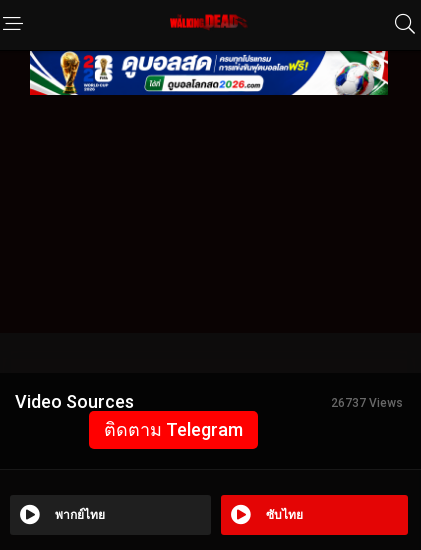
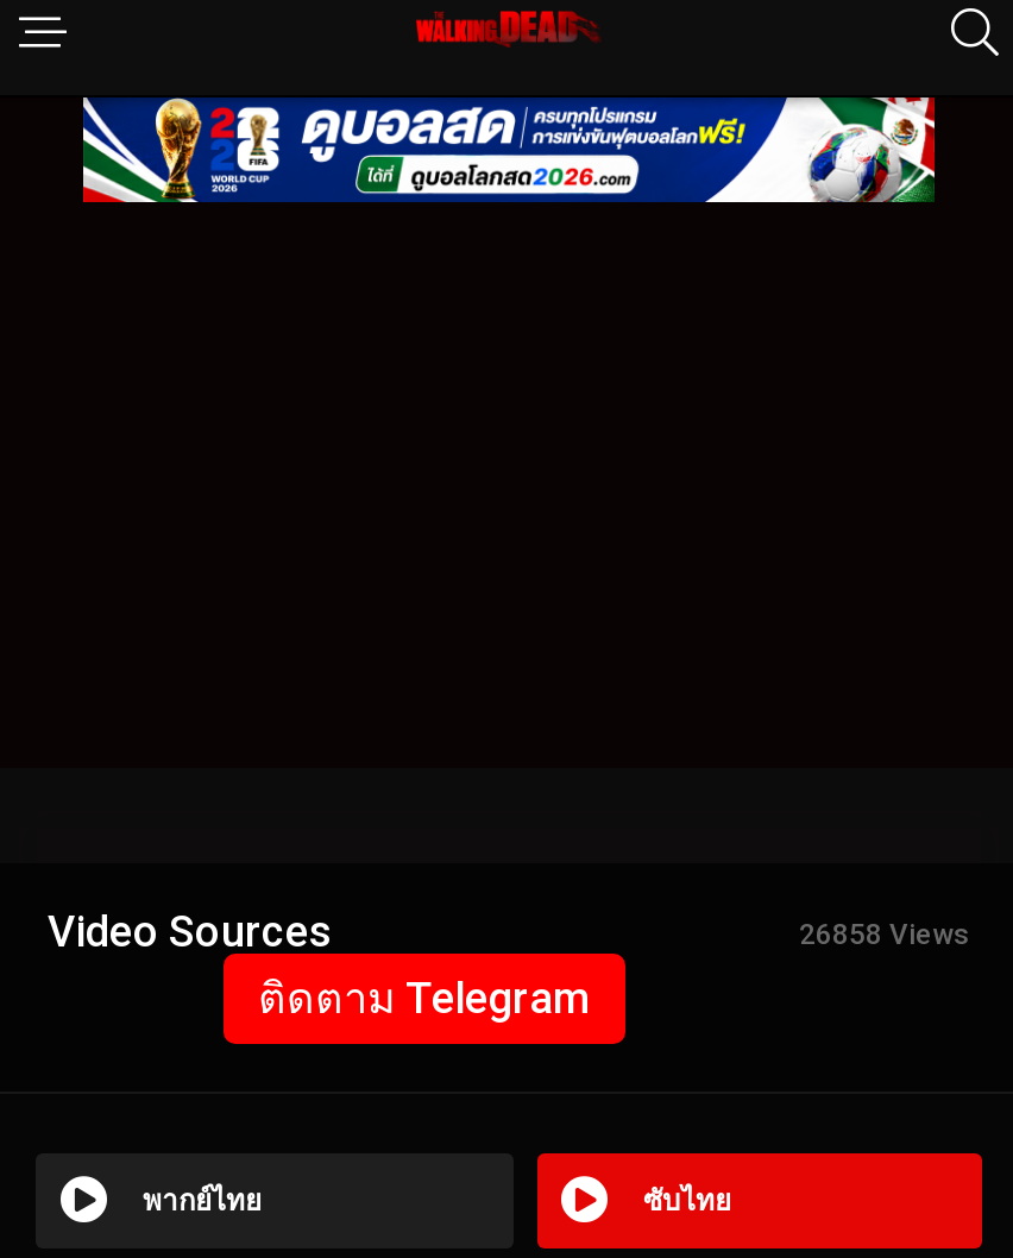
- 26737 Views
+ 26858 Views
